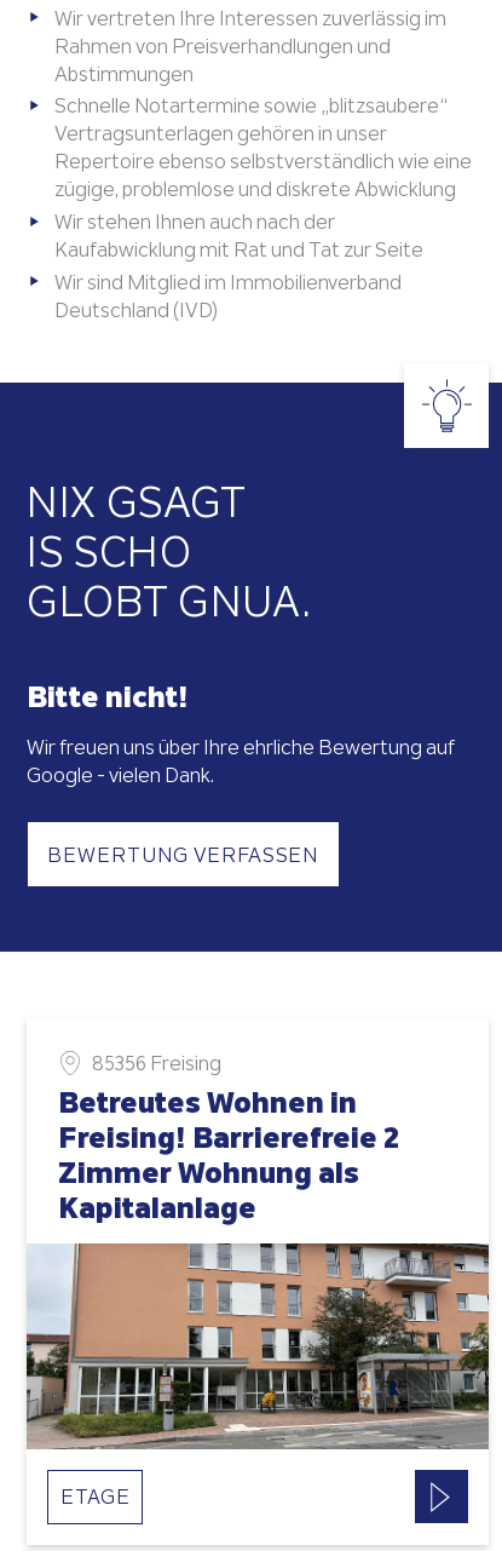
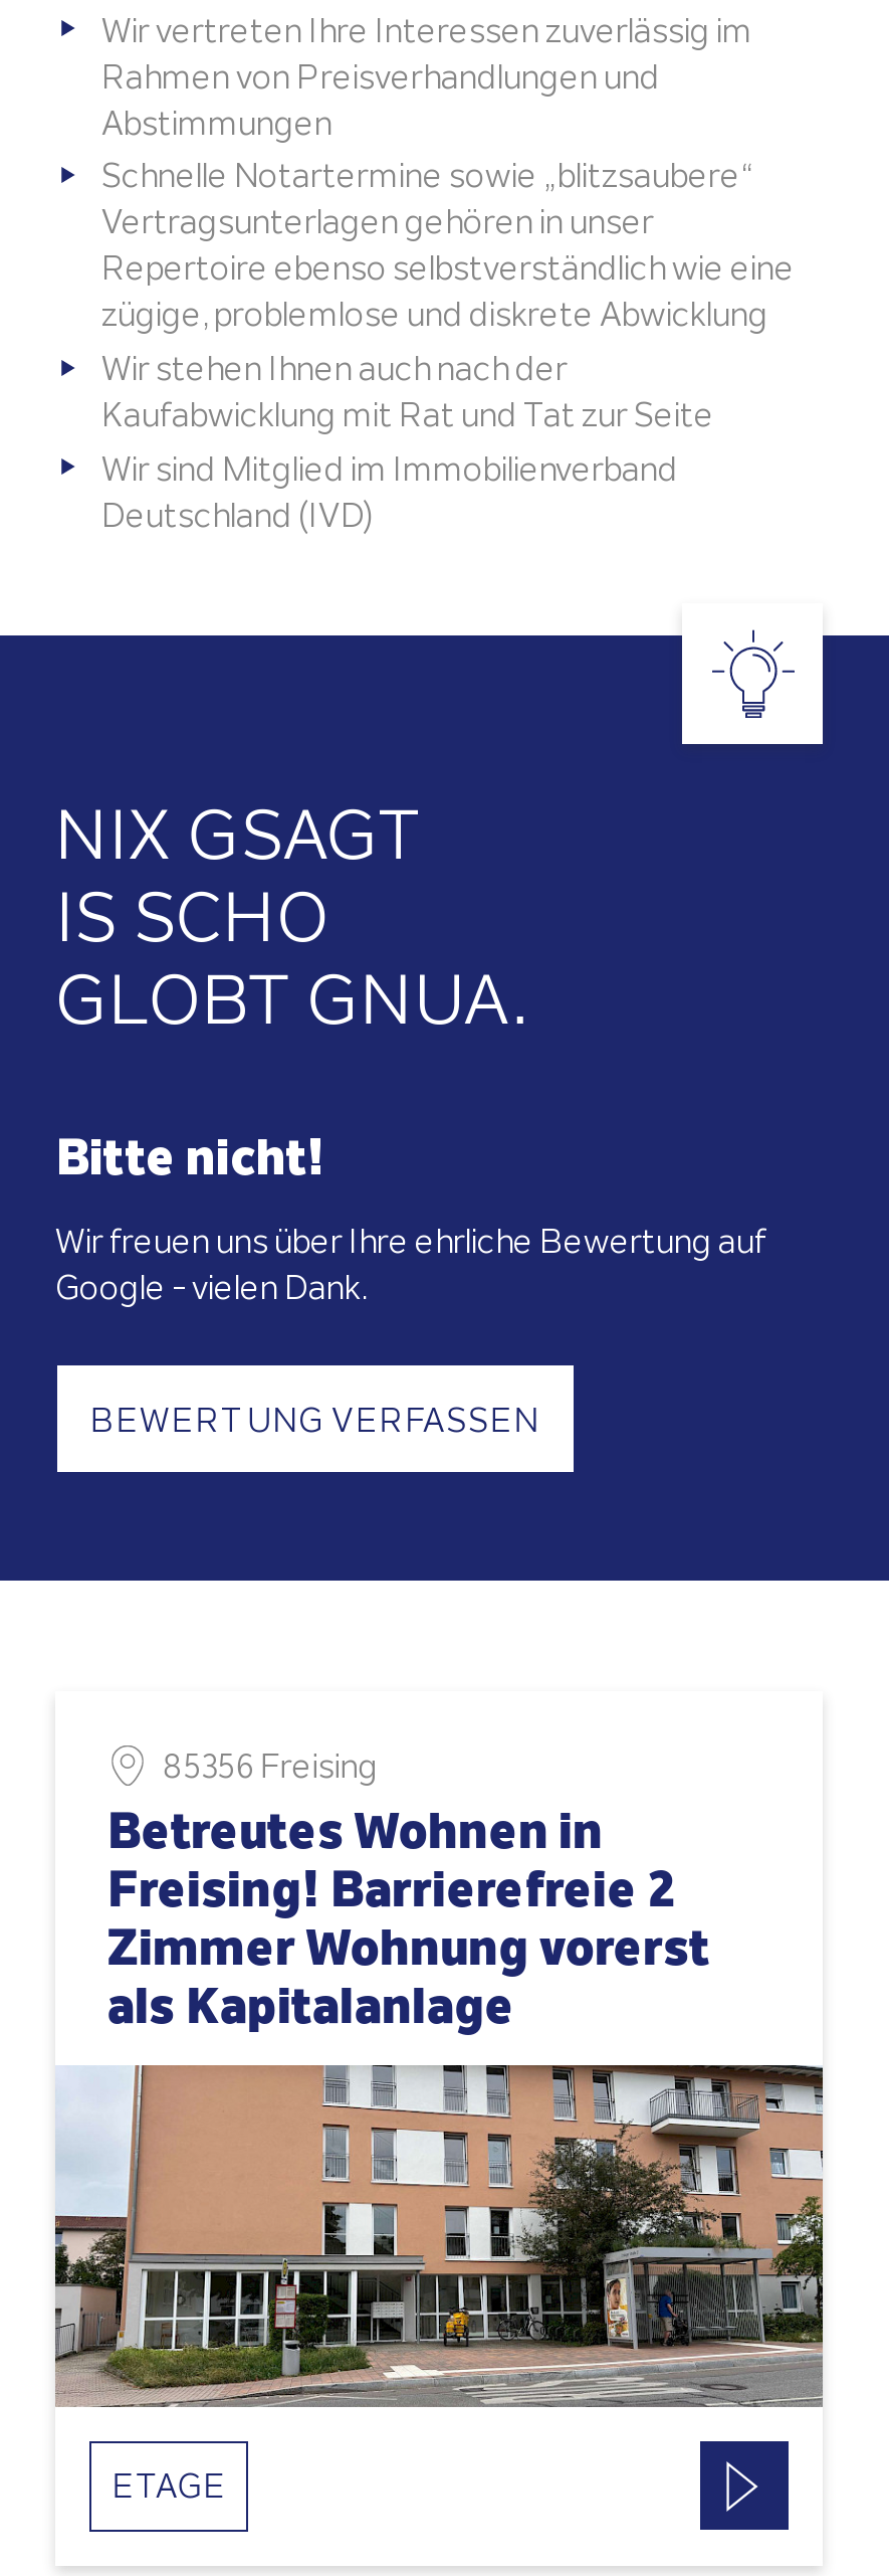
- Zimmer Wohnung als
- Kapitalanlage
+ Zimmer Wohnung vorerst
+ als Kapitalanlage
